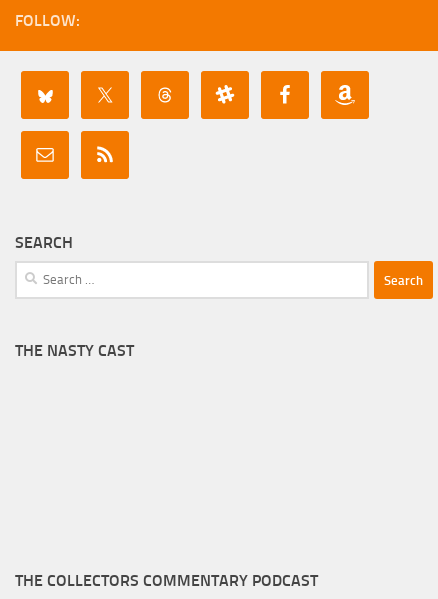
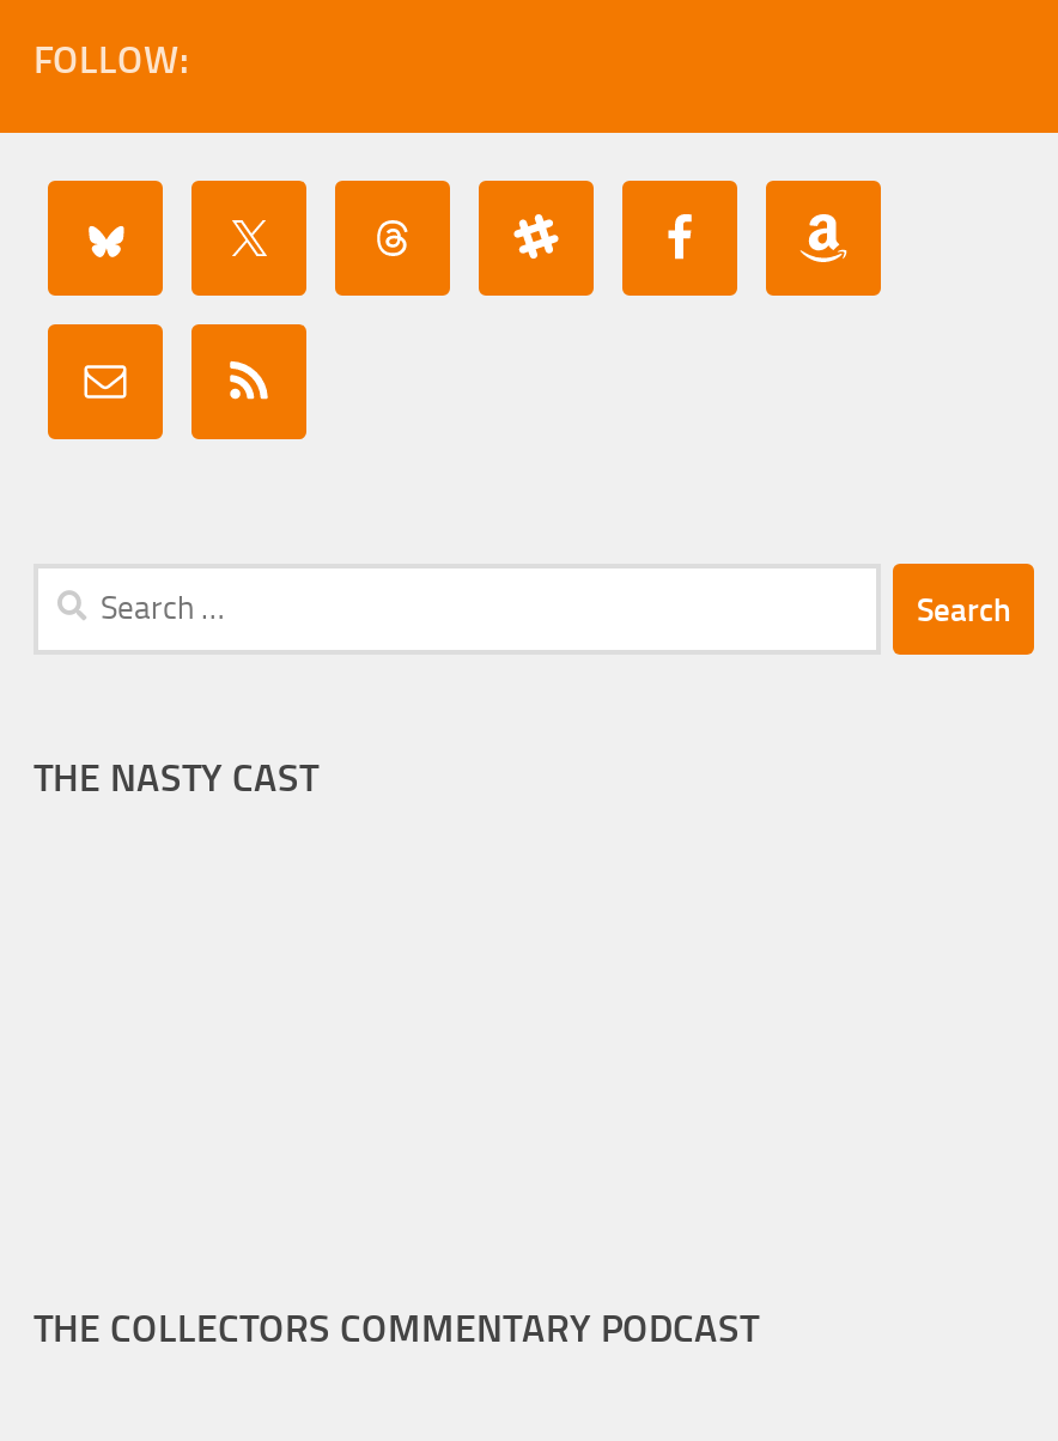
- SEARCH
